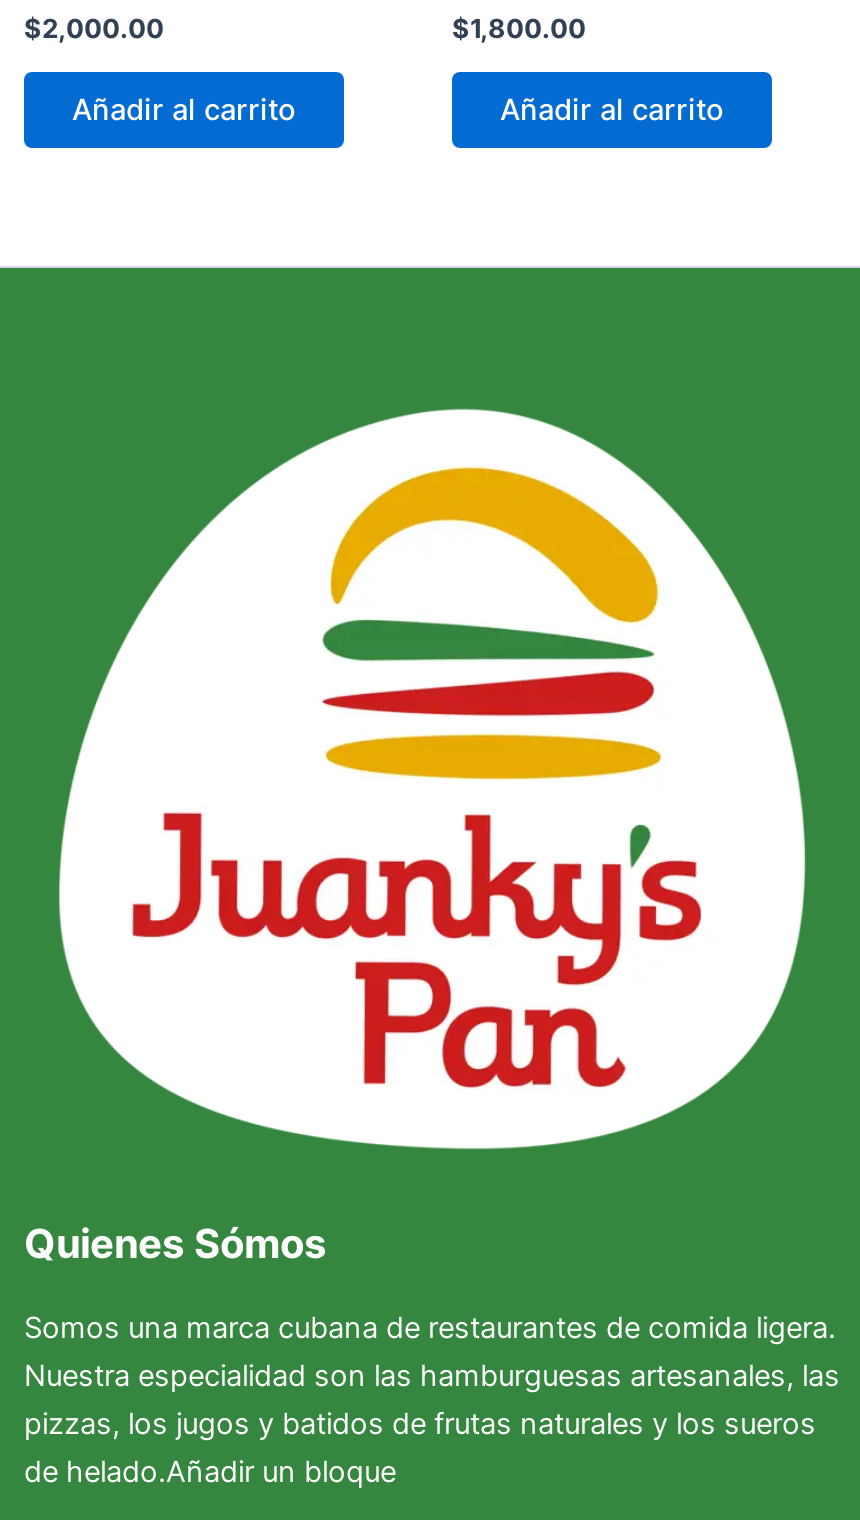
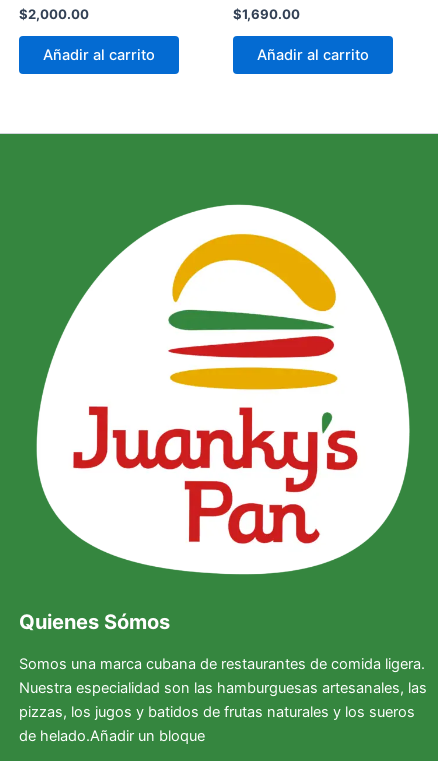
- $1,800.00
+ $1,690.00
